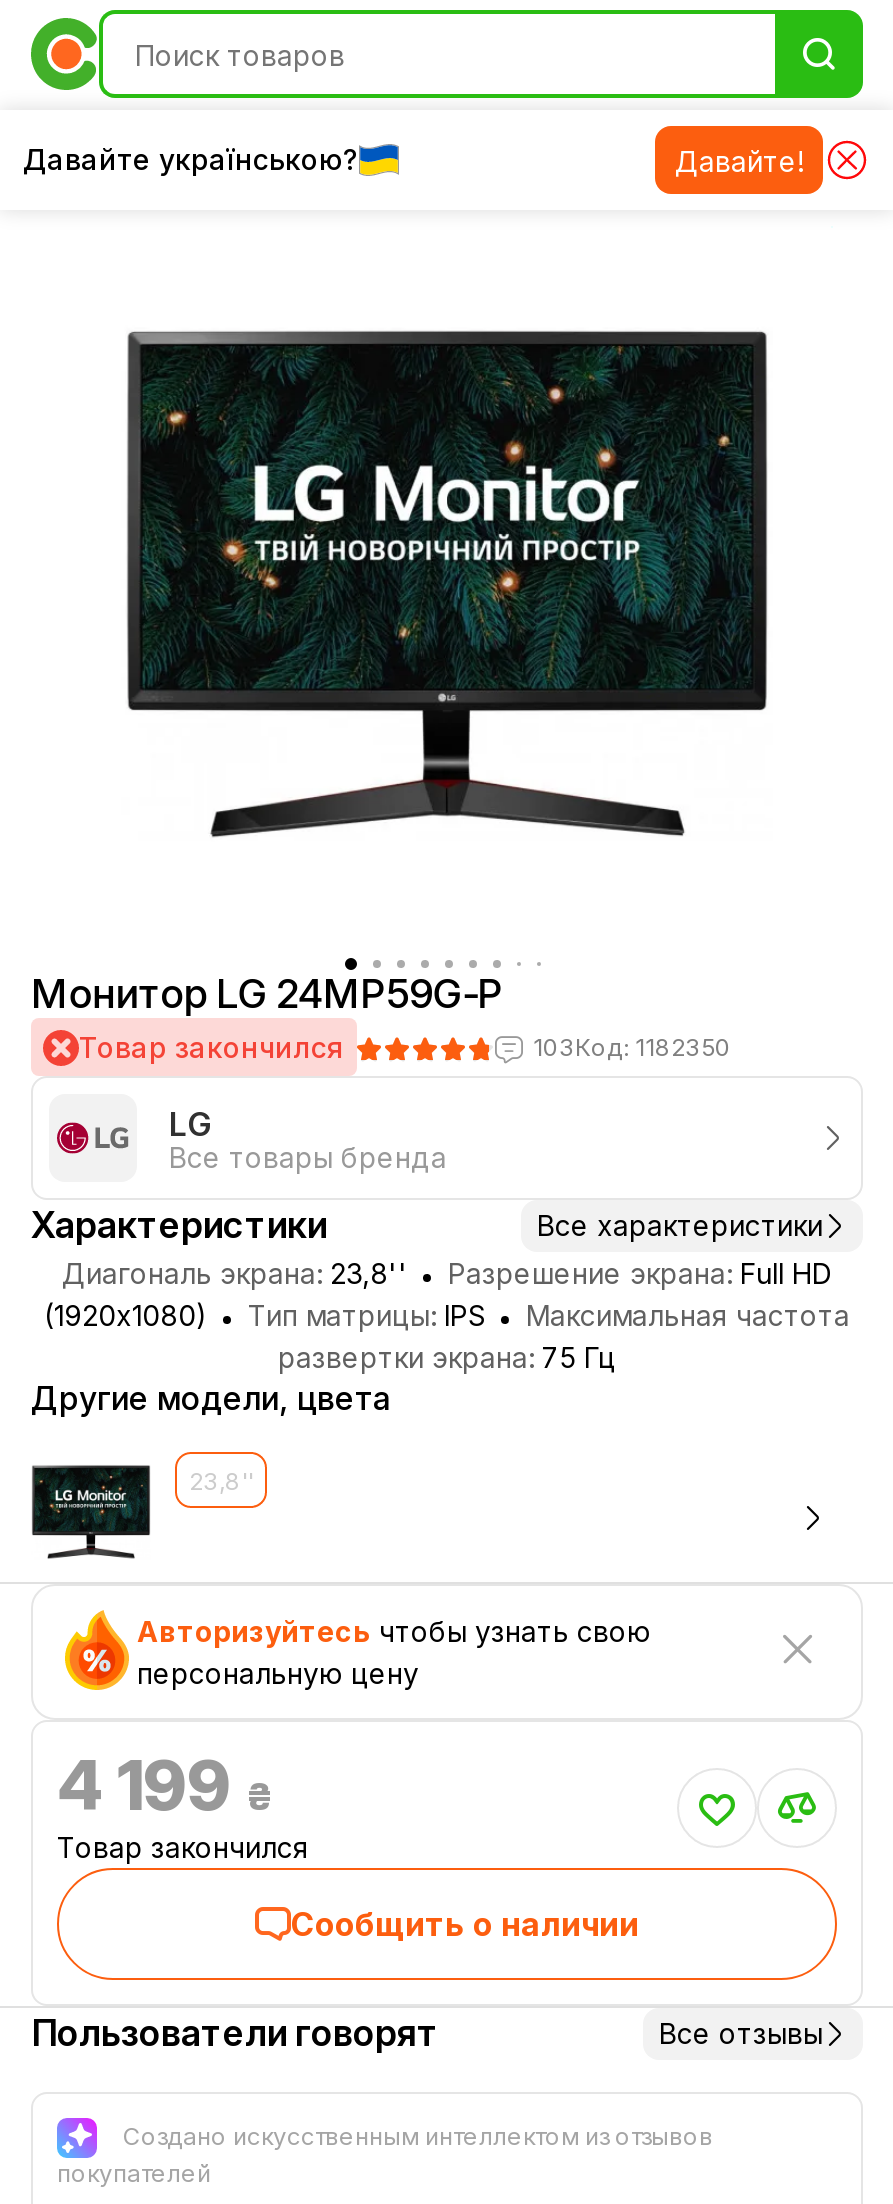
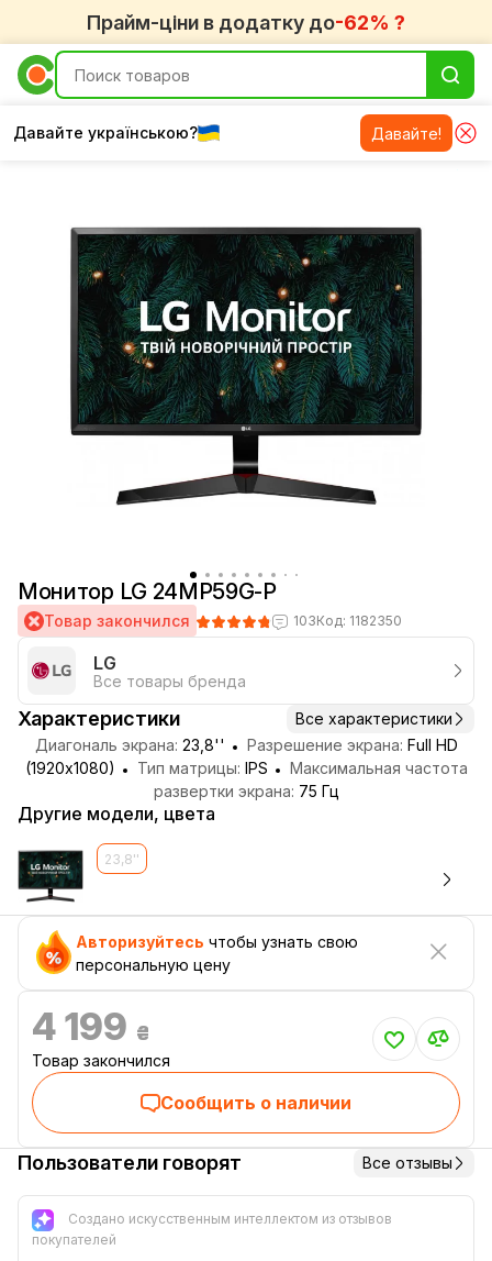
+ Прайм-ціни в додатку до-62% ?
